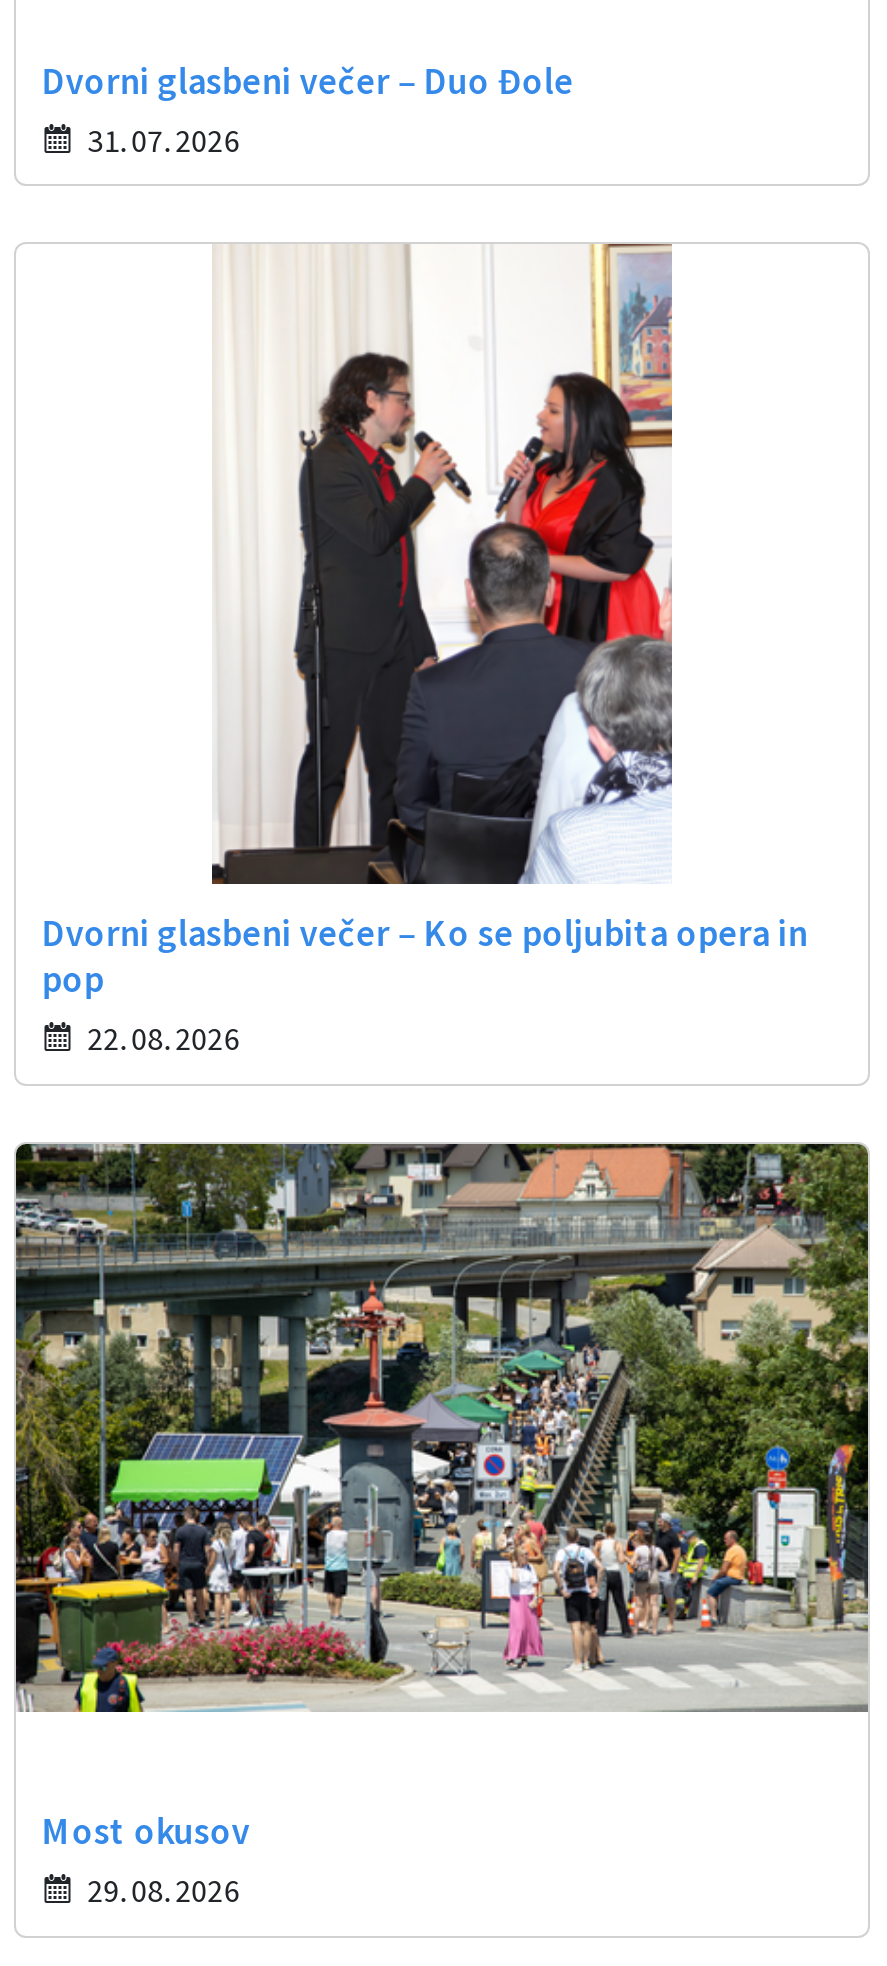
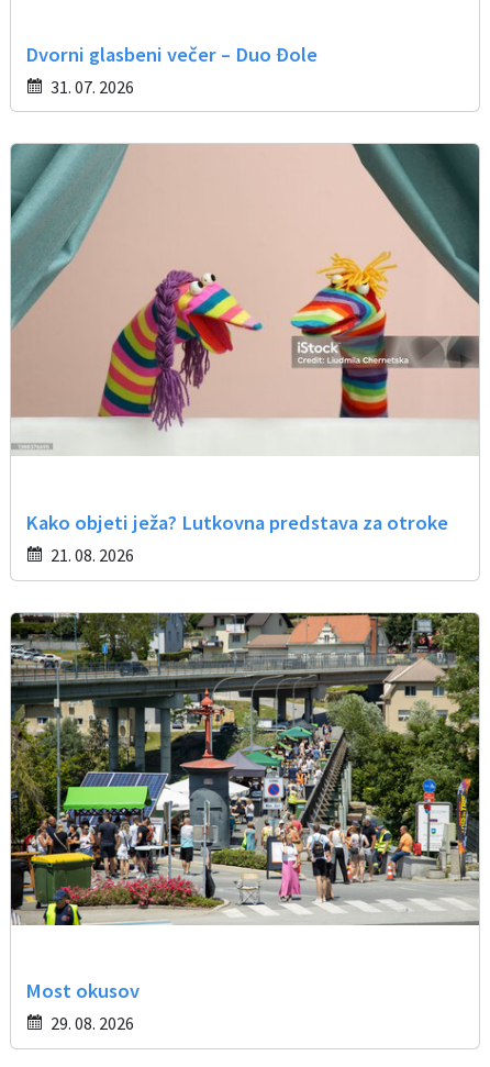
- [image]
- Dvorni glasbeni večer – Ko se poljubita opera in
- pop
- 22. 08. 2026
+ [image]
+ Kako objeti ježa? Lutkovna predstava za otroke
+ 21. 08. 2026
